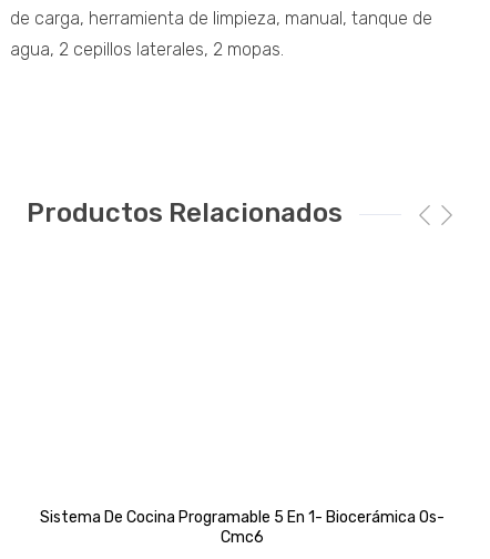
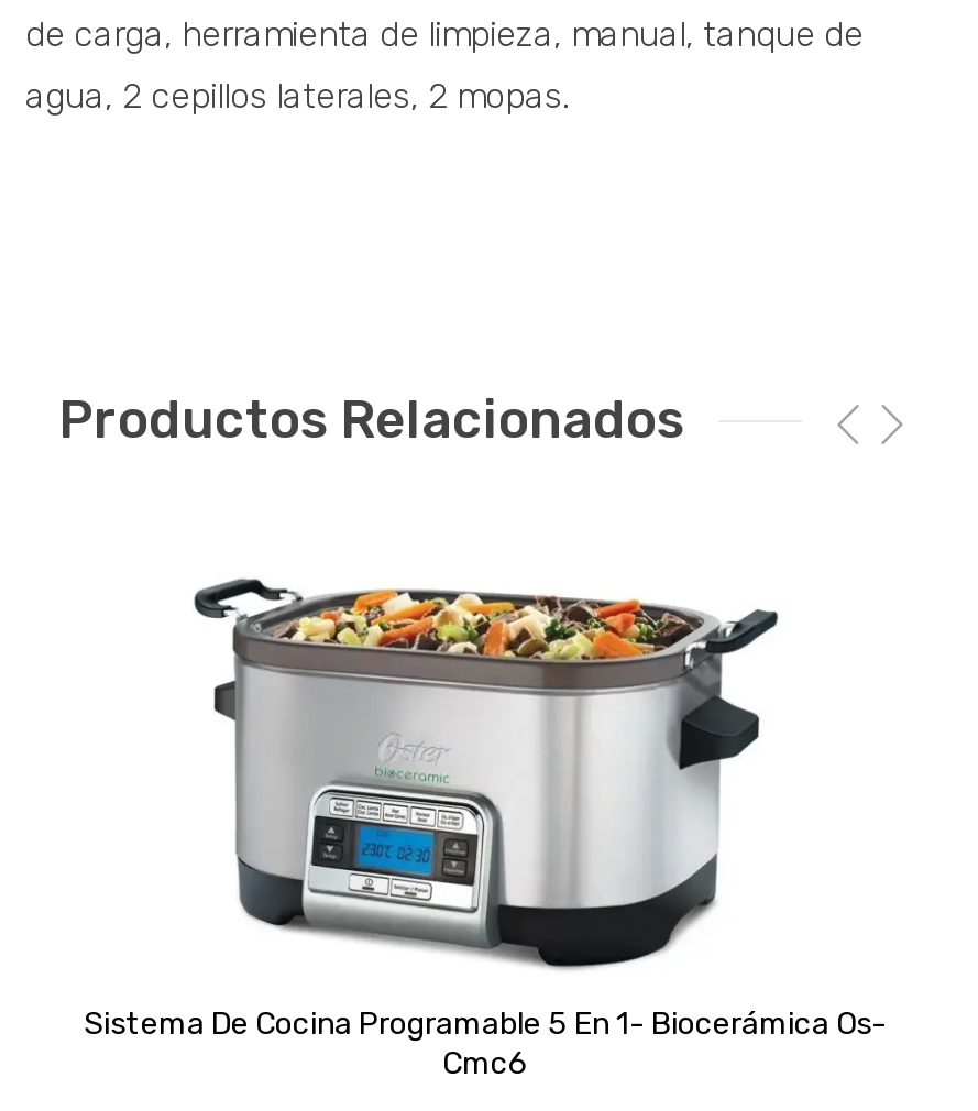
+ [image]
